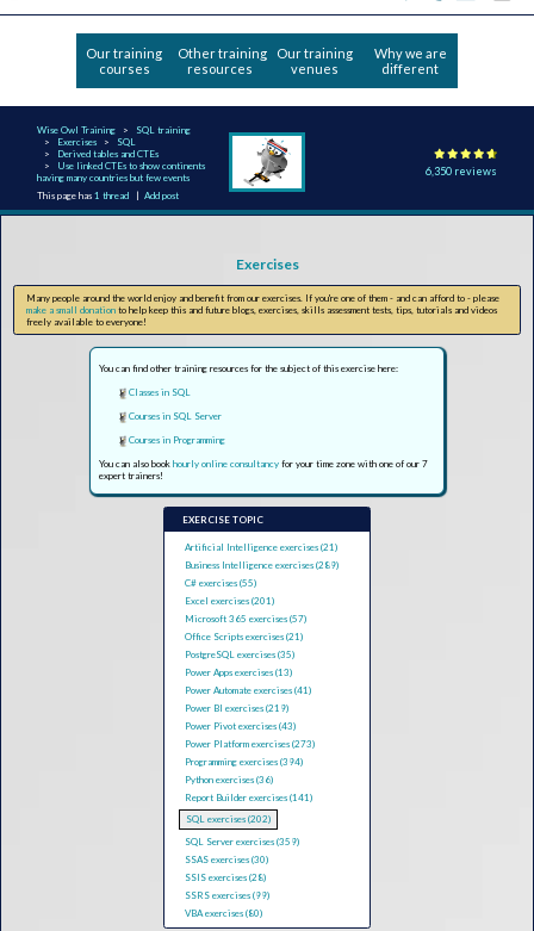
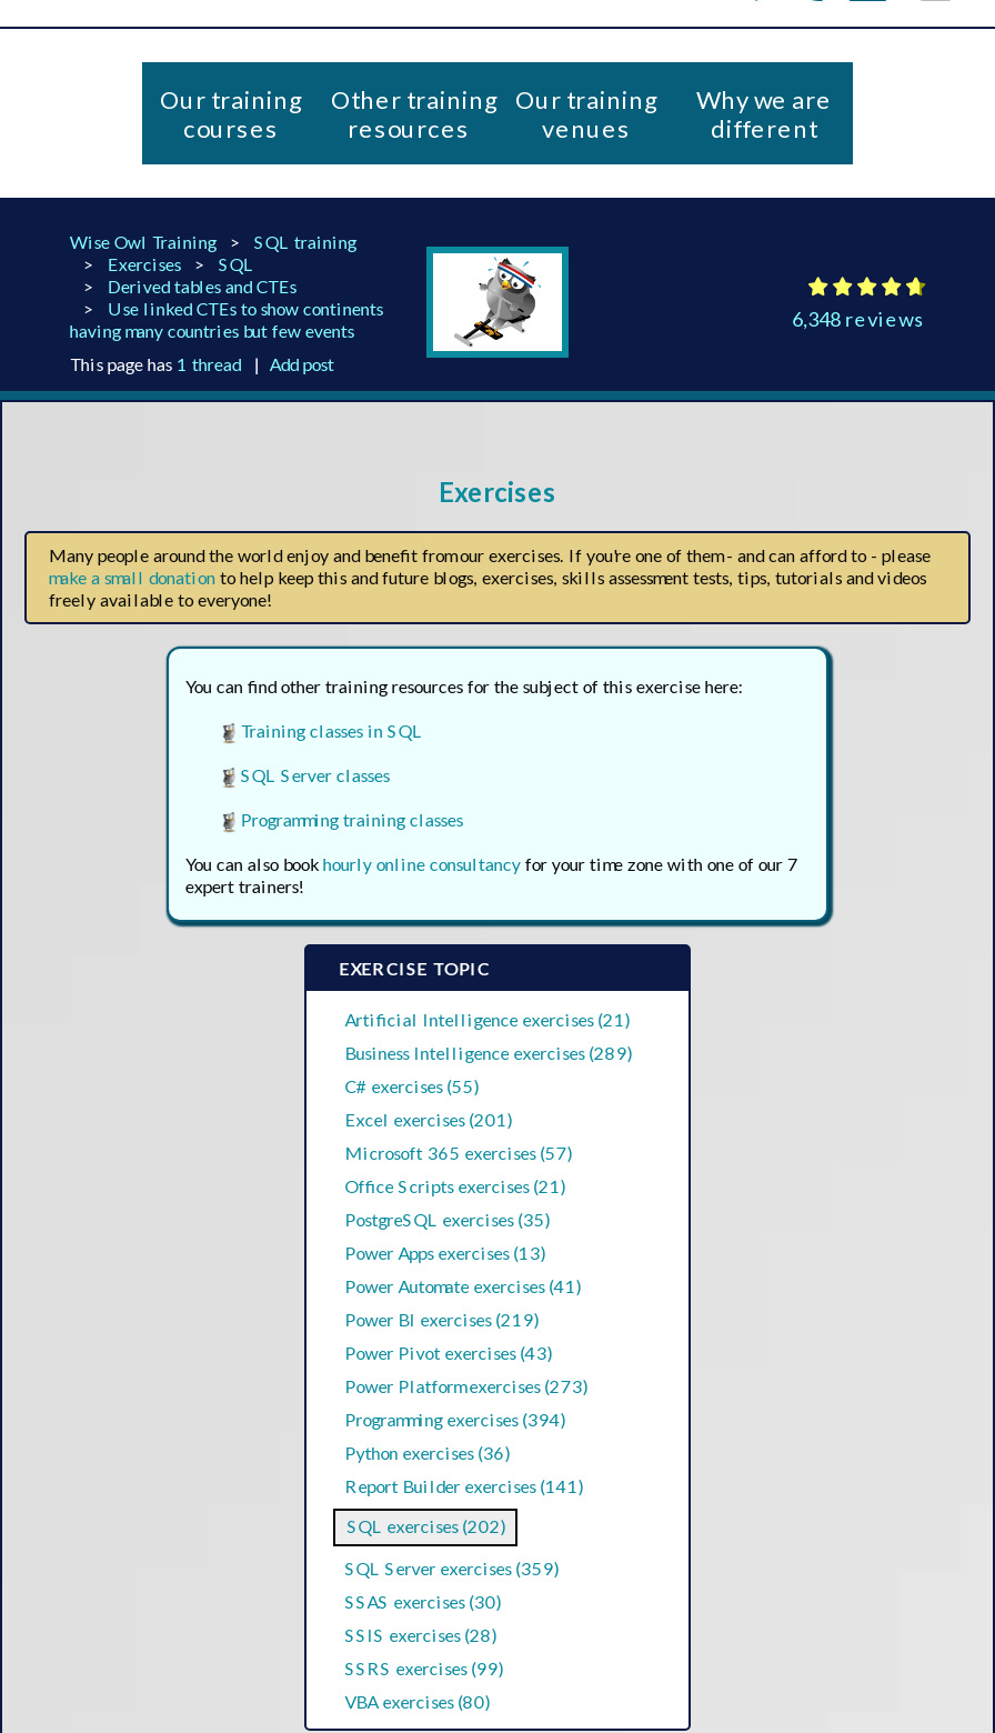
- 6,350 reviews
+ 6,348 reviews

- Classes in SQL
+ Training classes in SQL

- Courses in SQL Server
+ SQL Server classes

- Courses in Programming
+ Programming training classes
